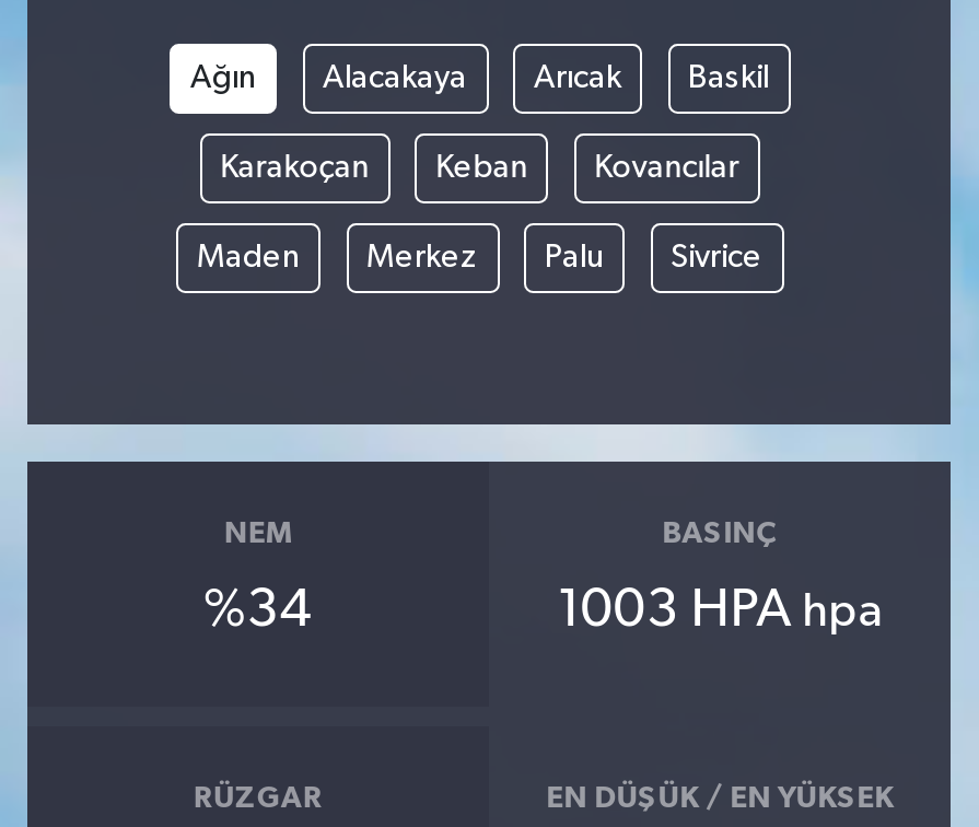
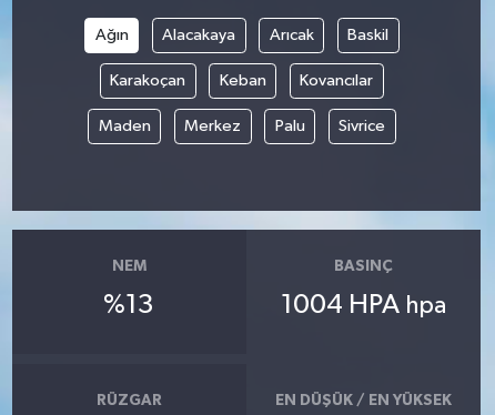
- %34
+ %13

- 1003 HPA hpa
+ 1004 HPA hpa
